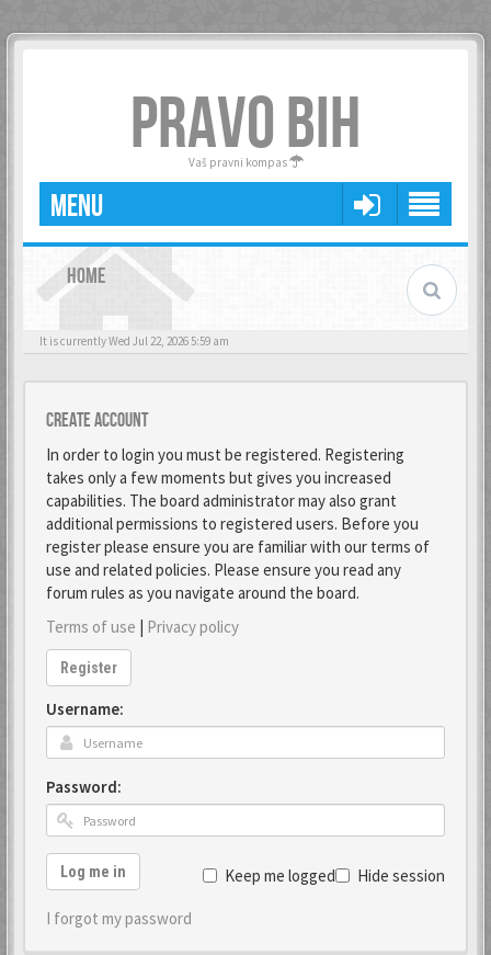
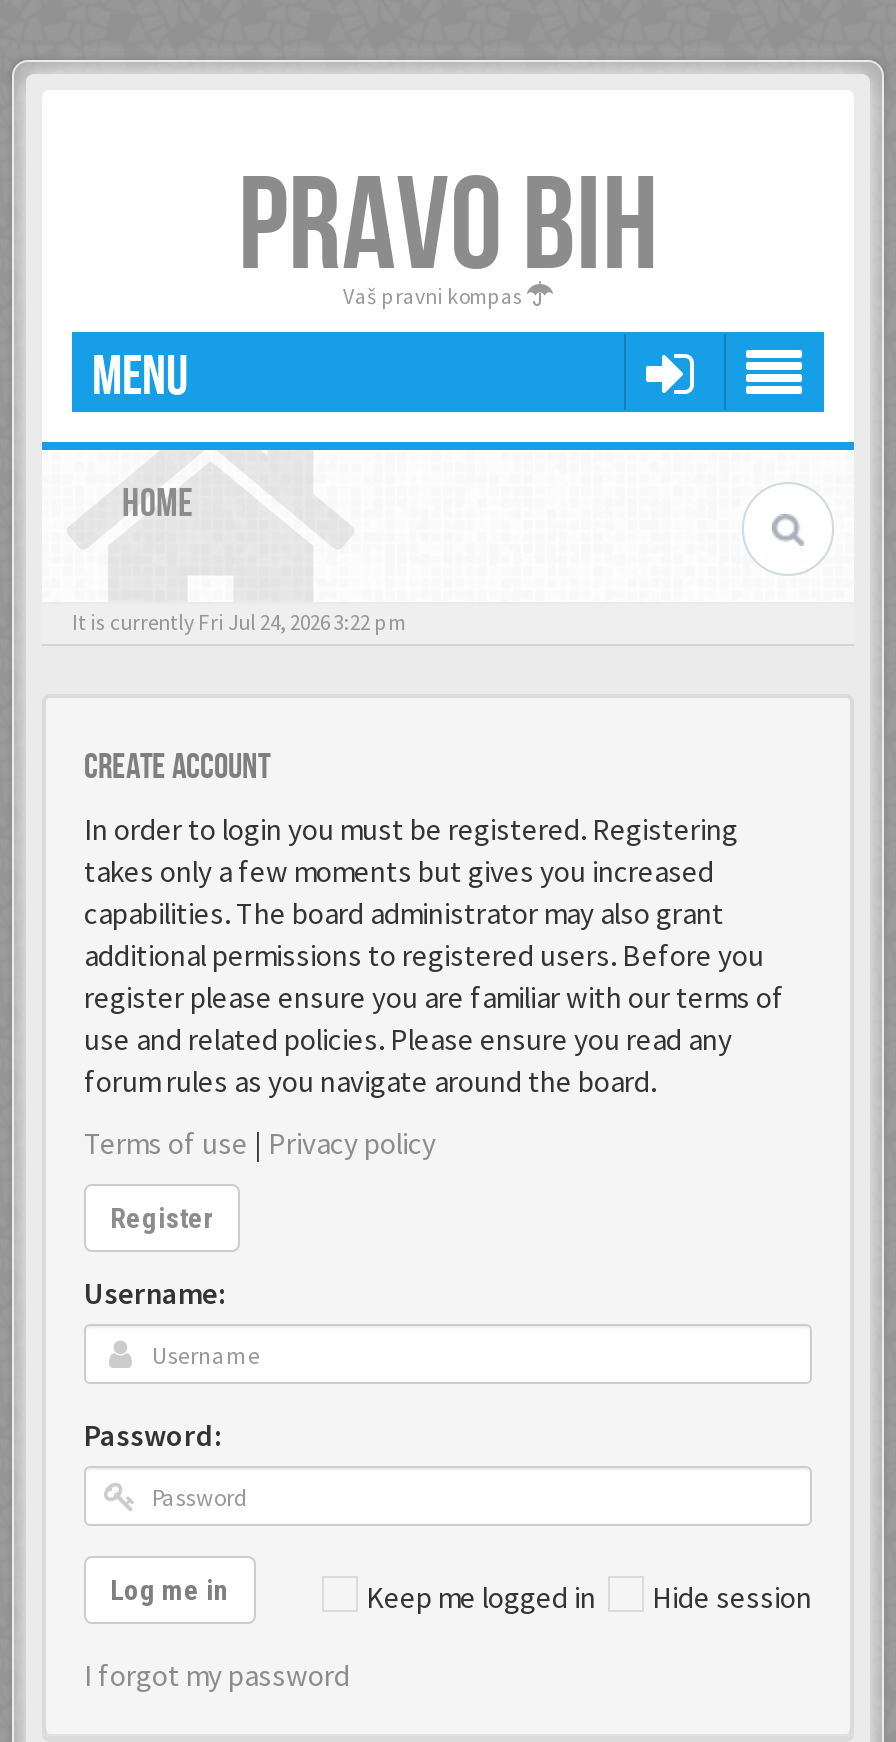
- It is currently Wed Jul 22, 2026 5:59 am
+ It is currently Fri Jul 24, 2026 3:22 pm
